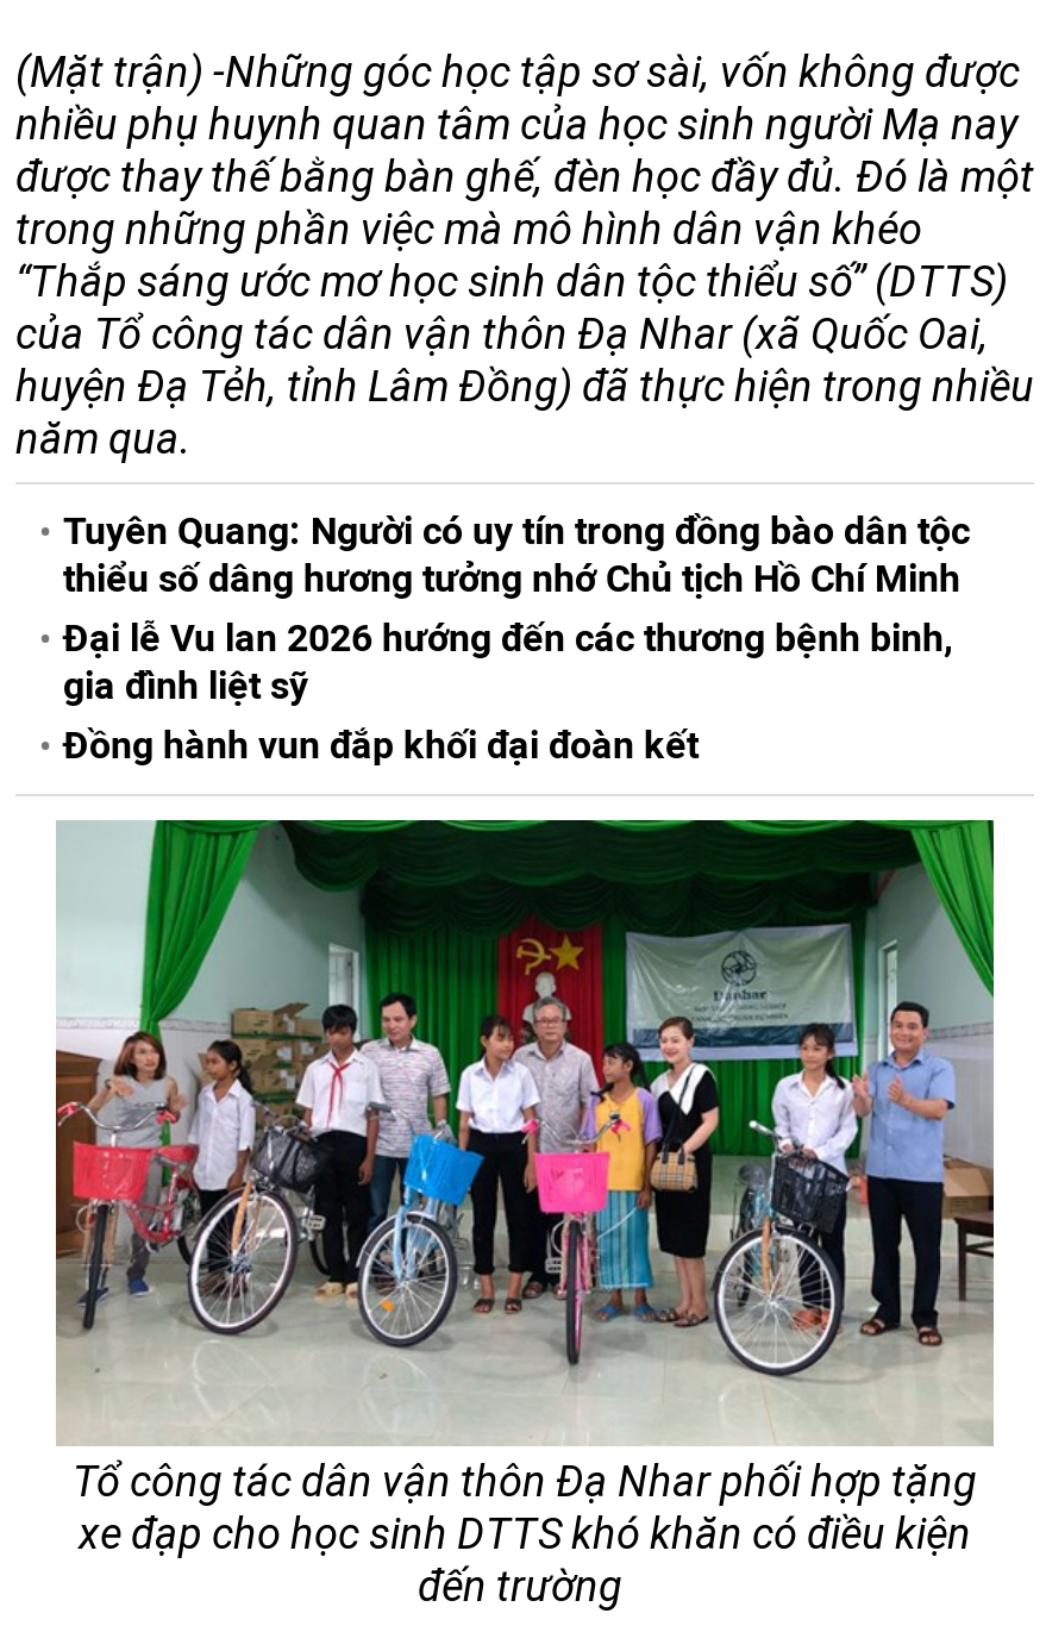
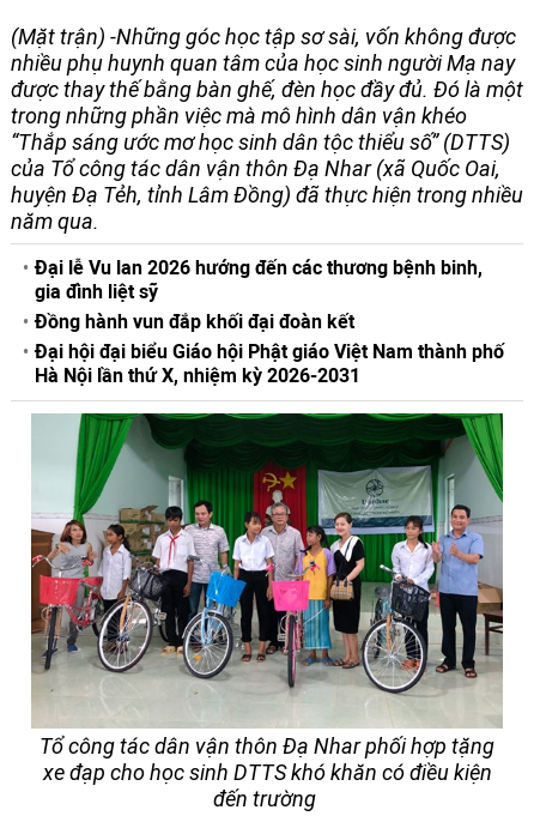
- Tuyên Quang: Người có uy tín trong đồng bào dân tộc
- thiểu số dâng hương tưởng nhớ Chủ tịch Hồ Chí Minh

moved up: Đại lễ Vu lan 2026 hướng đến các thương bệnh binh, | gia đình liệt sỹ | Đồng hành vun đắp khối đại đoàn kết

+ Đại hội đại biểu Giáo hội Phật giáo Việt Nam thành phố
+ Hà Nội lần thứ X, nhiệm kỳ 2026-2031
